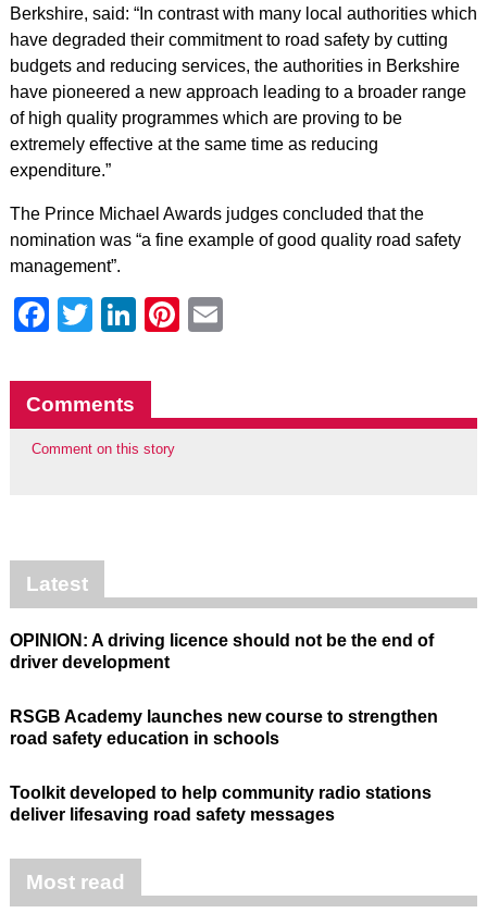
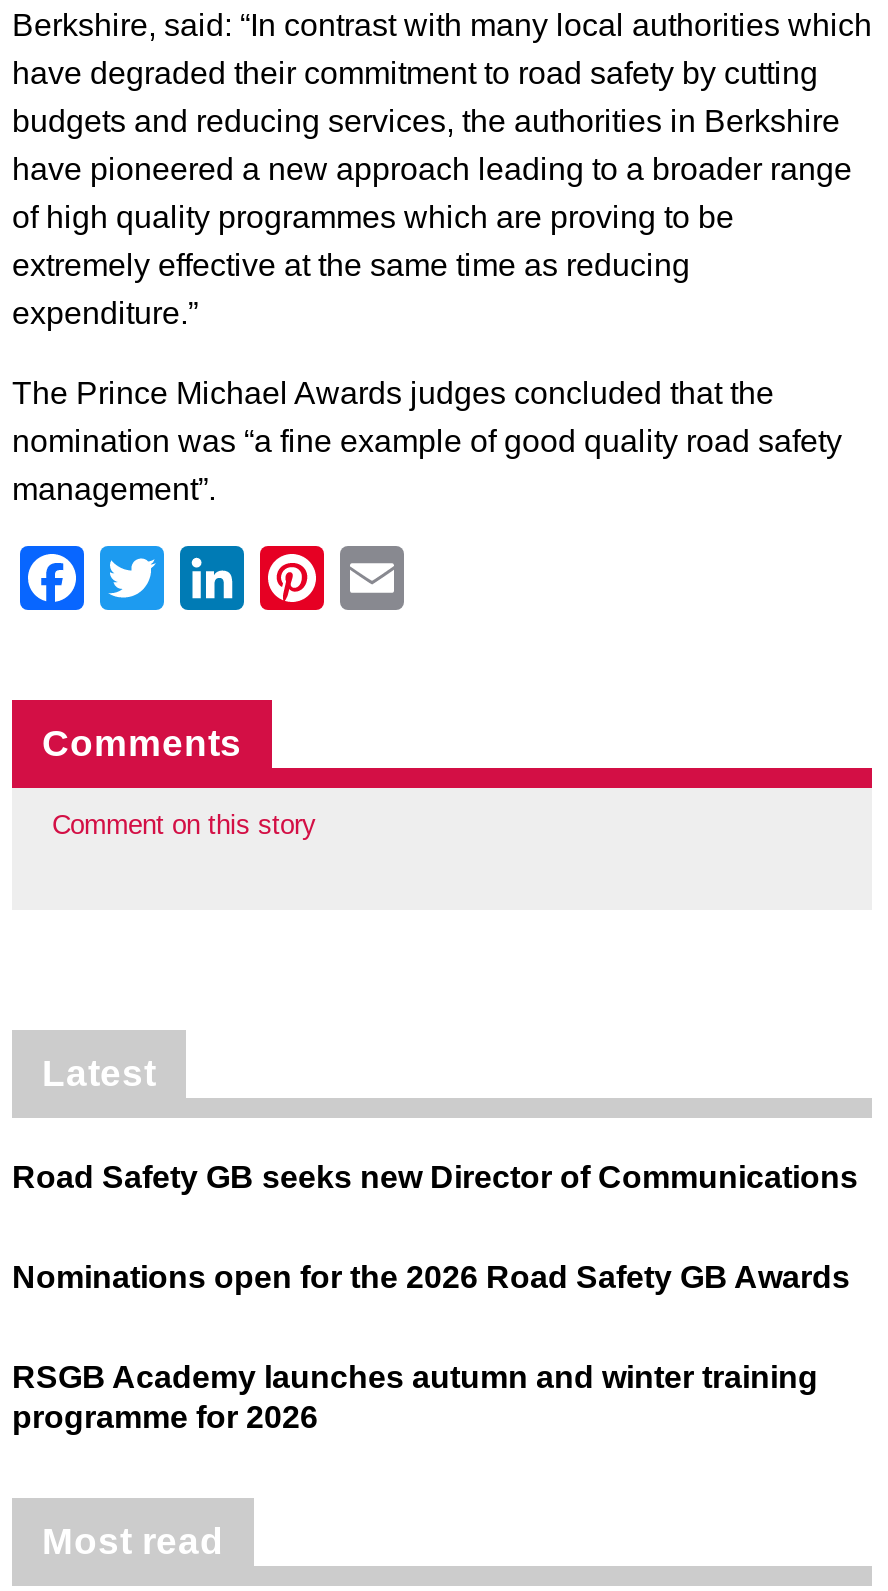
- OPINION: A driving licence should not be the end of
- driver development
+ Road Safety GB seeks new Director of Communications

- RSGB Academy launches new course to strengthen
- road safety education in schools
+ Nominations open for the 2026 Road Safety GB Awards

- Toolkit developed to help community radio stations
- deliver lifesaving road safety messages
+ RSGB Academy launches autumn and winter training
+ programme for 2026
